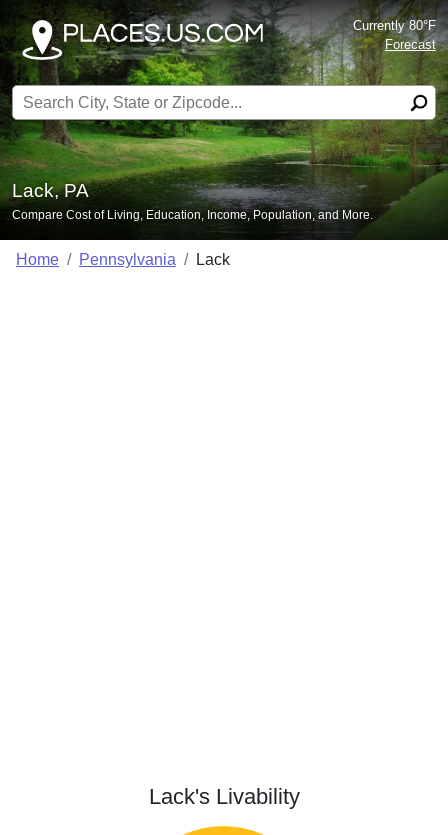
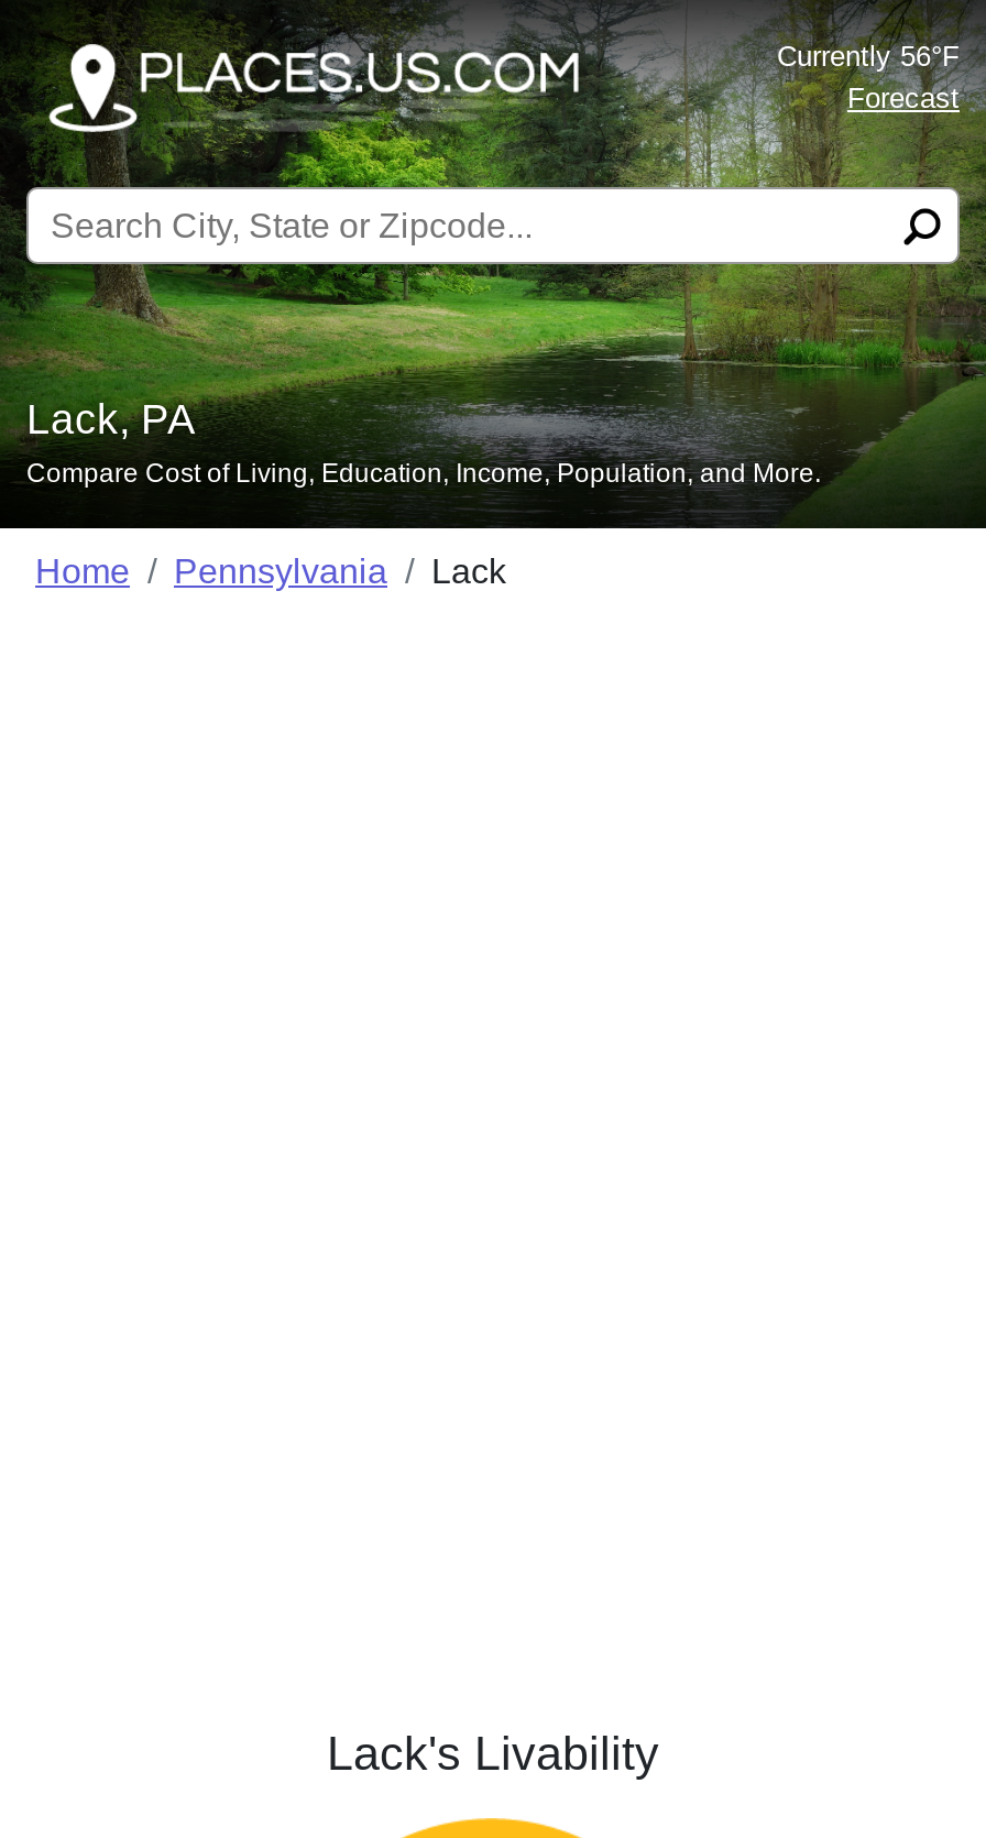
- Currently 80°F
+ Currently 56°F
